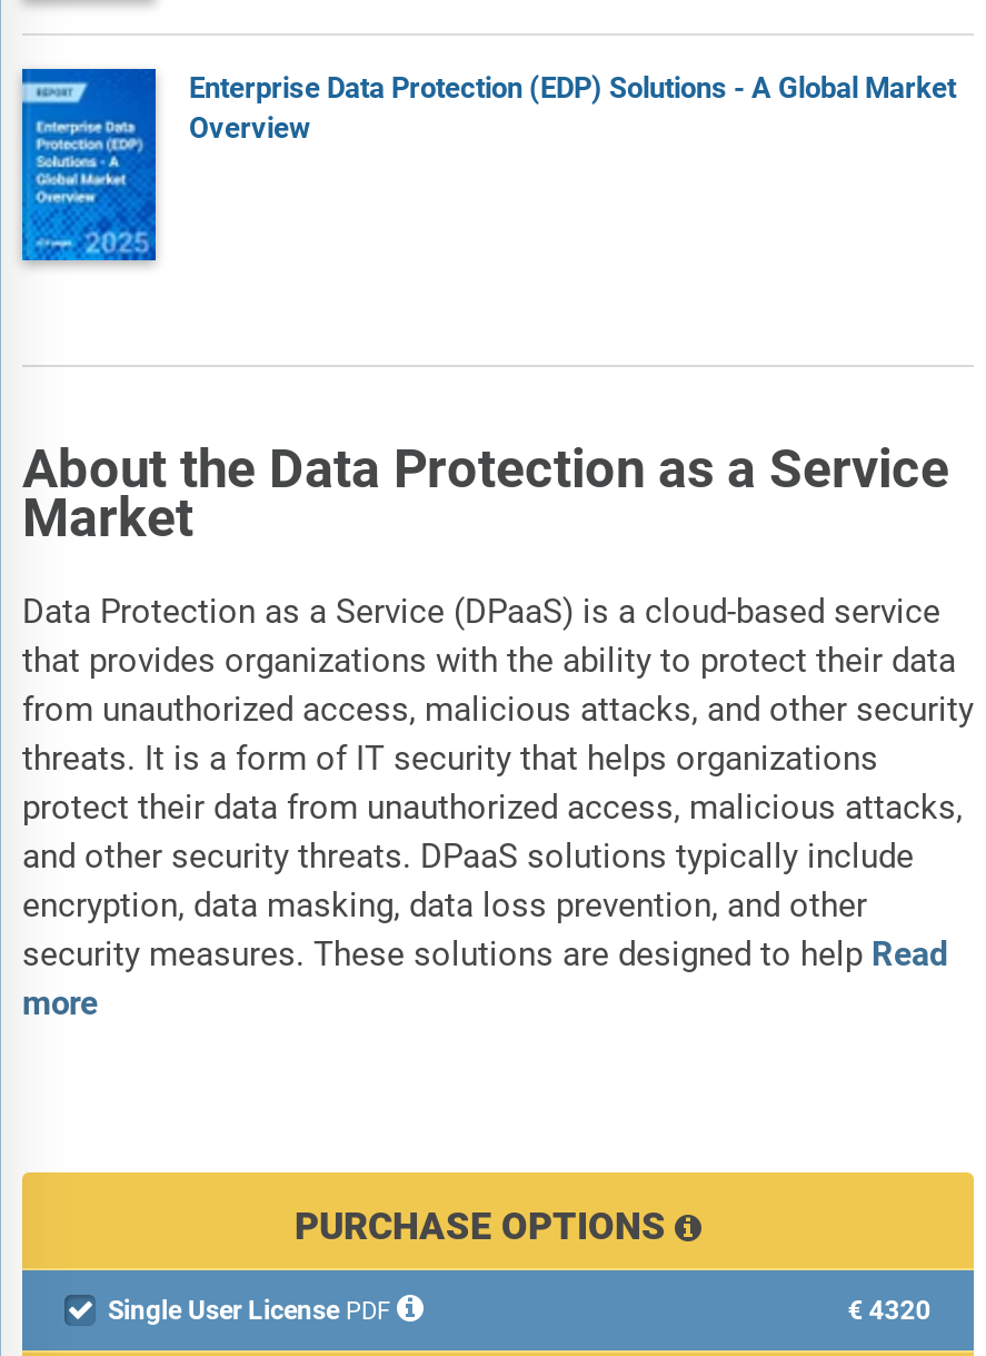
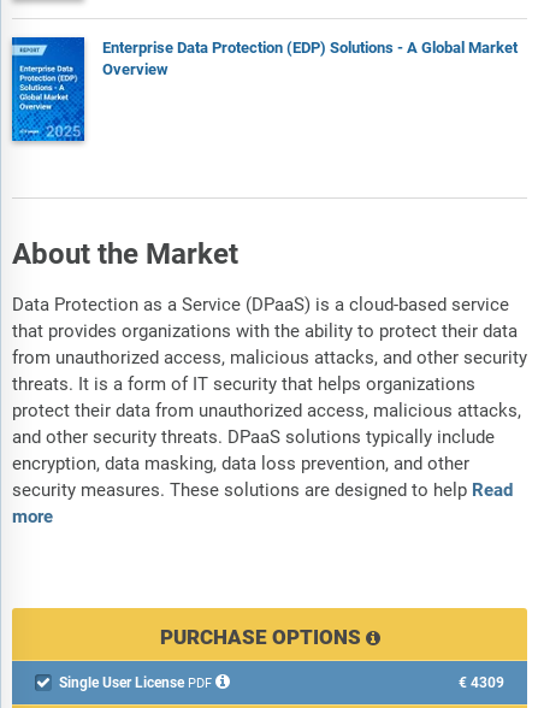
- About the Data Protection as a Service
- Market
+ About the Market

- €4320
+ €4309
